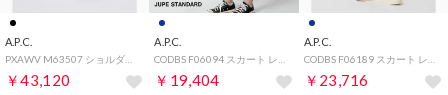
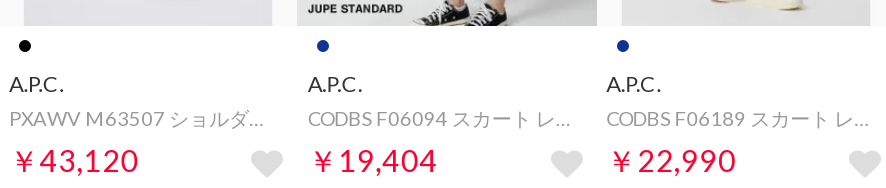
- ￥23,716
+ ￥22,990
